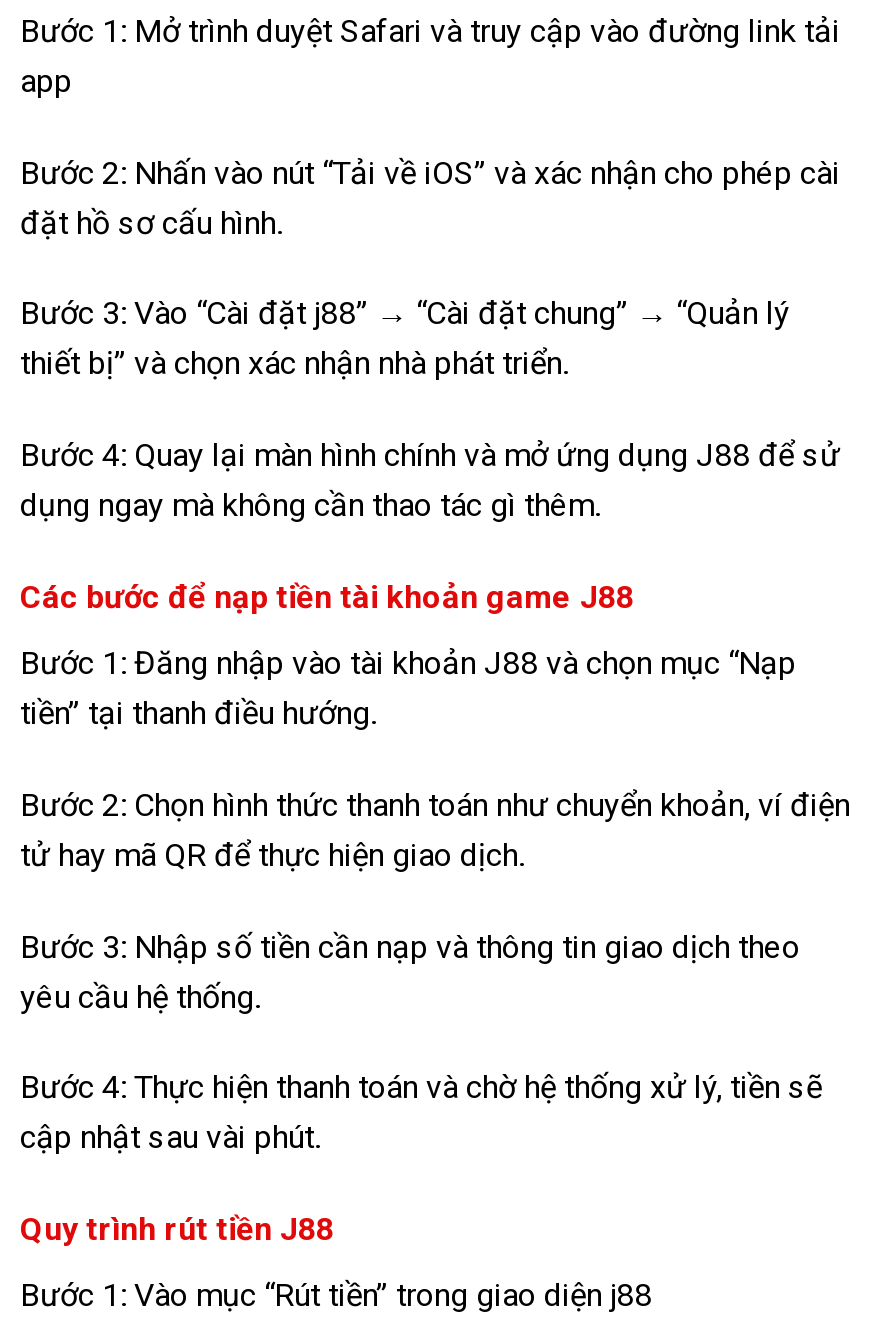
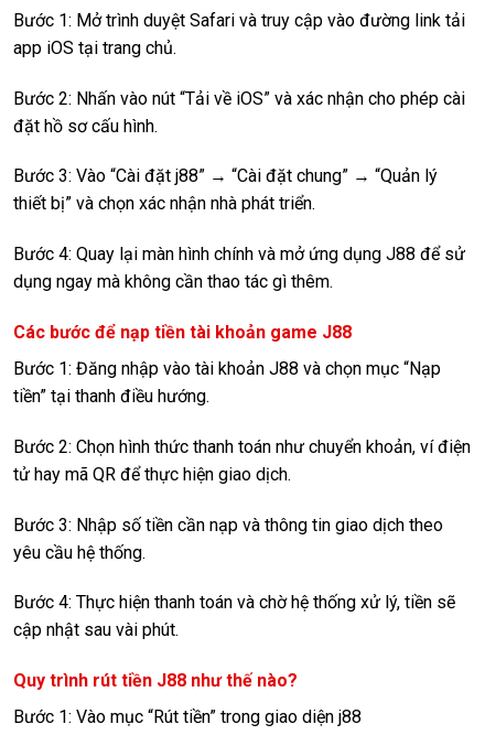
- app
+ app iOS tại trang chủ.

- Quy trình rút tiền J88
+ Quy trình rút tiền J88 như thế nào?
